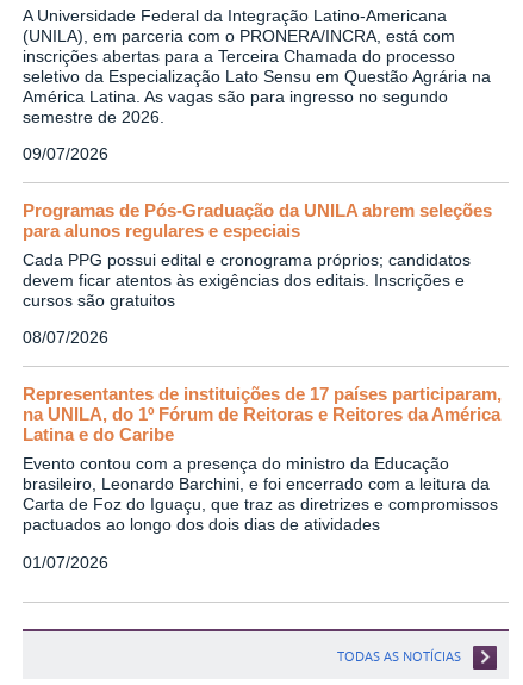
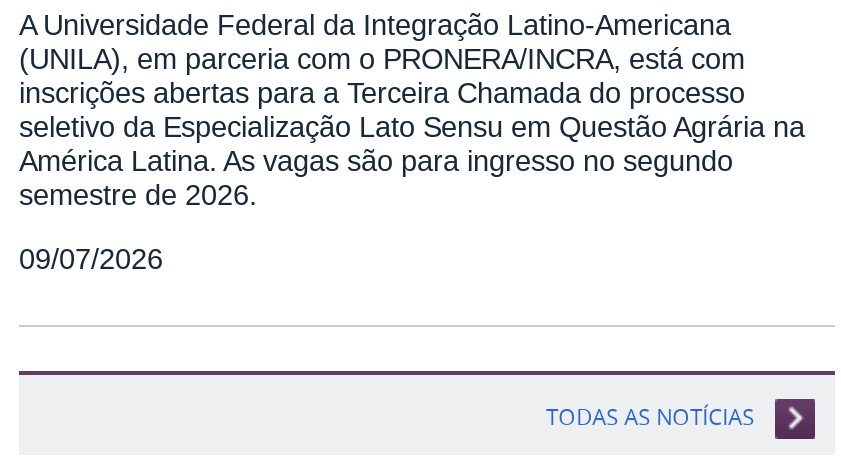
- Programas de Pós-Graduação da UNILA abrem seleções
- para alunos regulares e especiais
- Cada PPG possui edital e cronograma próprios; candidatos
- devem ficar atentos às exigências dos editais. Inscrições e
- cursos são gratuitos
- 08/07/2026
- Representantes de instituições de 17 países participaram,
- na UNILA, do 1º Fórum de Reitoras e Reitores da América
- Latina e do Caribe
- Evento contou com a presença do ministro da Educação
- brasileiro, Leonardo Barchini, e foi encerrado com a leitura da
- Carta de Foz do Iguaçu, que traz as diretrizes e compromissos
- pactuados ao longo dos dois dias de atividades
- 01/07/2026
